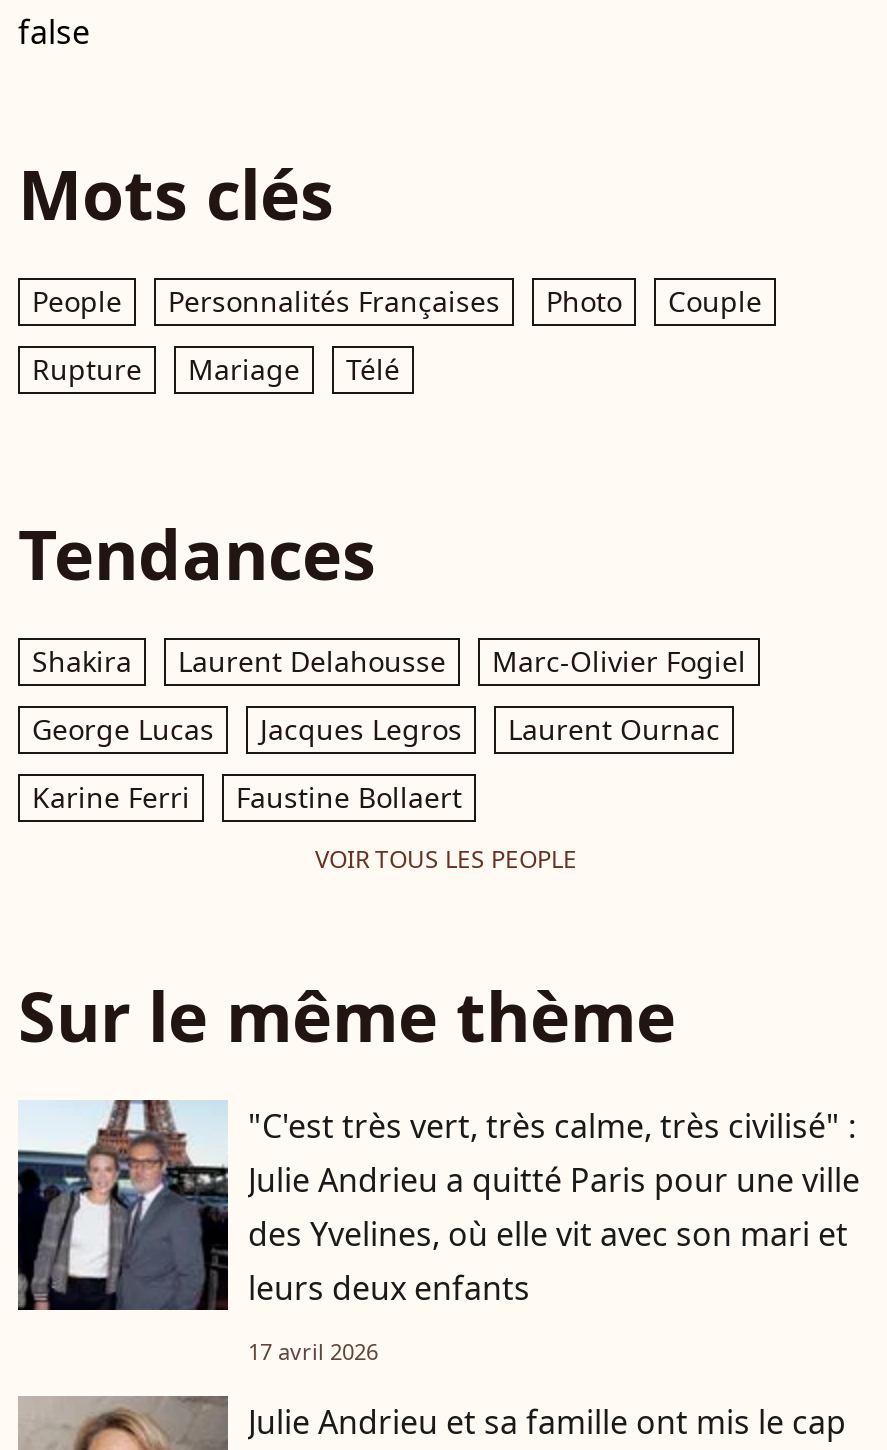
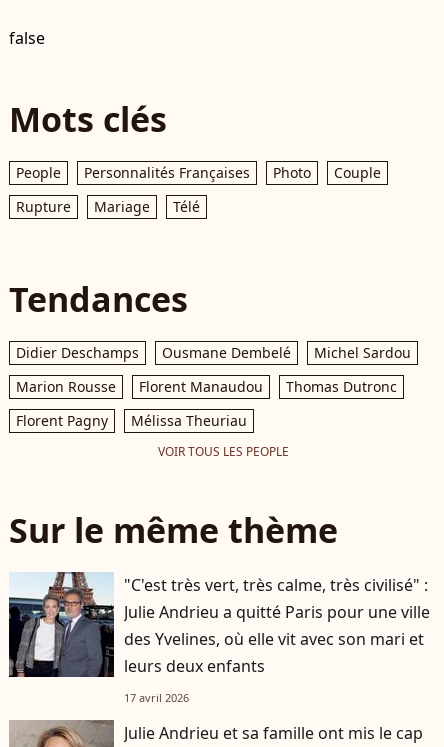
- Shakira
- Laurent Delahousse
- Marc-Olivier Fogiel
+ Didier Deschamps
+ Ousmane Dembelé
+ Michel Sardou

- George Lucas
- Jacques Legros
- Laurent Ournac
+ Marion Rousse
+ Florent Manaudou
+ Thomas Dutronc

- Karine Ferri
- Faustine Bollaert
+ Florent Pagny
+ Mélissa Theuriau
